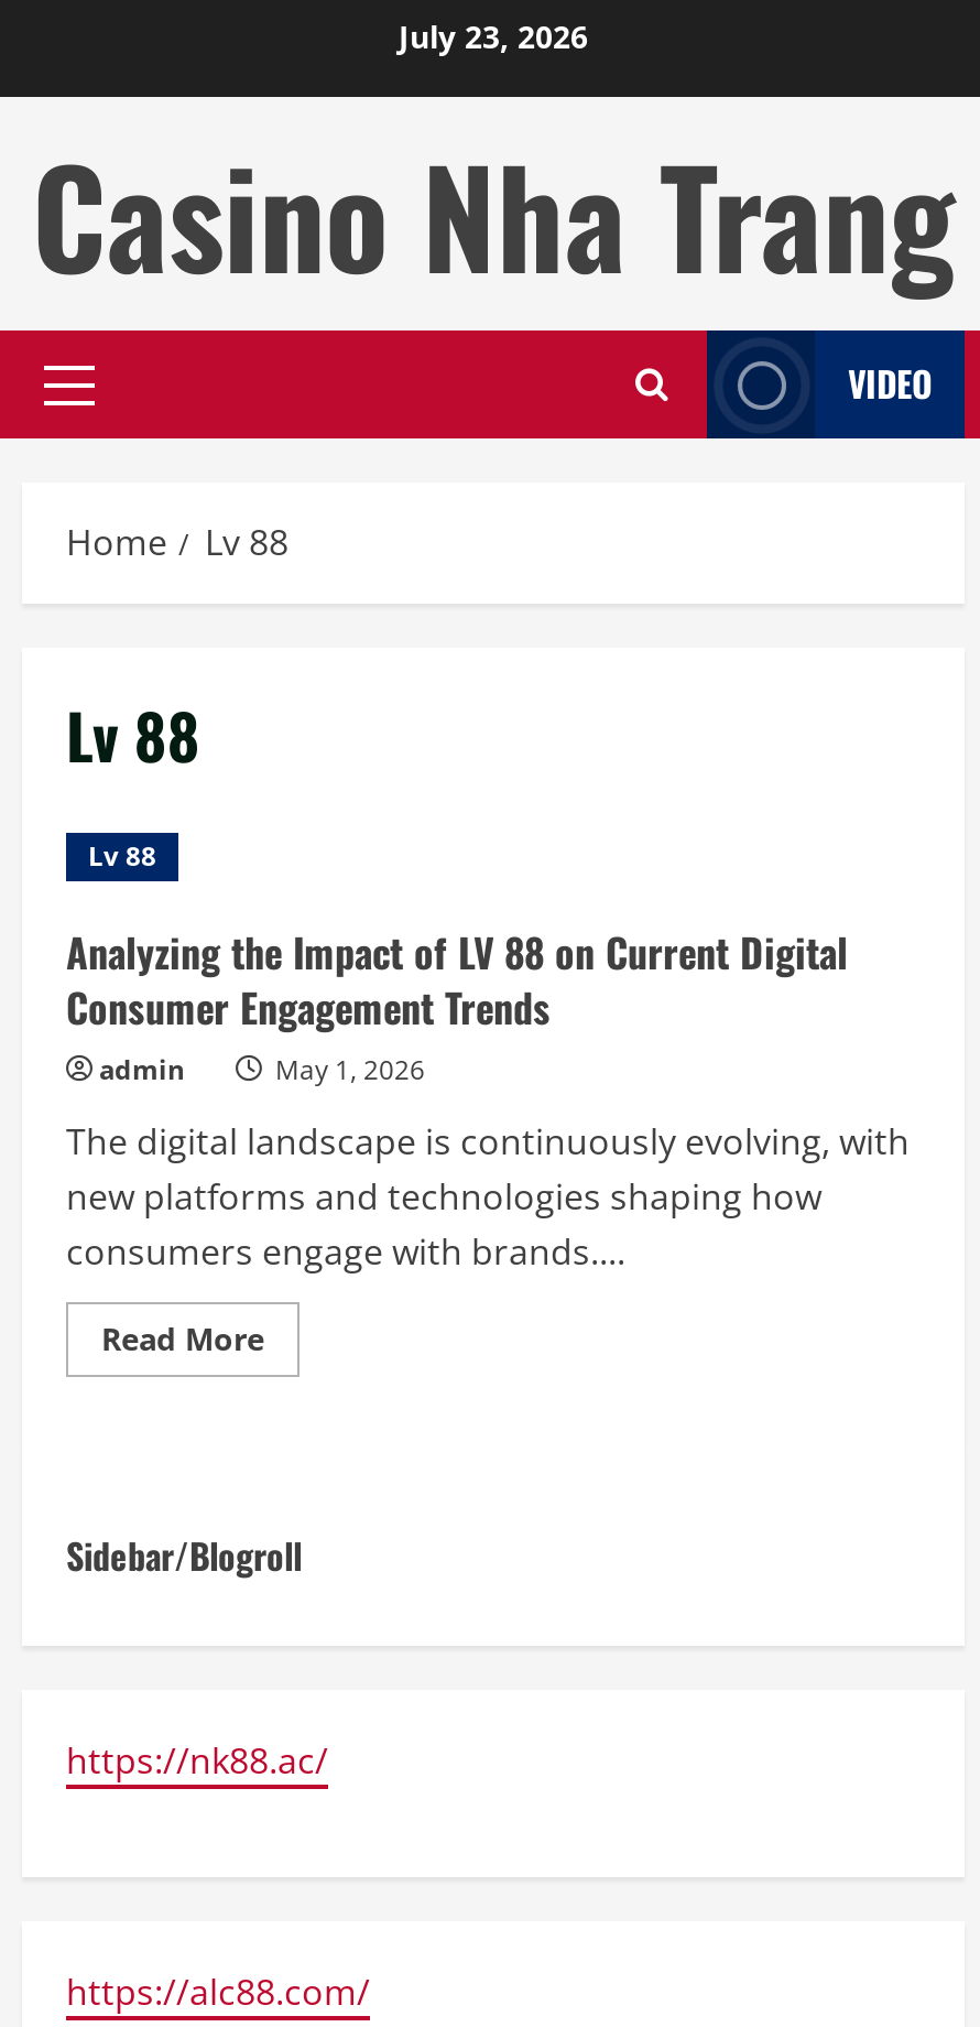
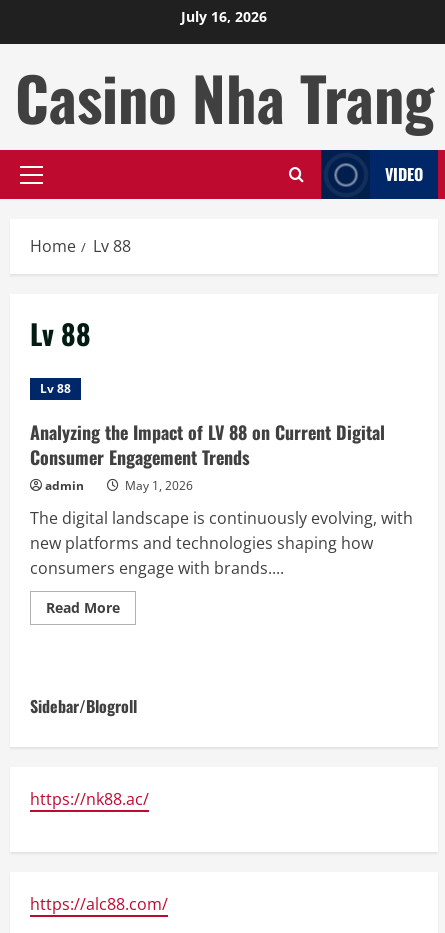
- July 23, 2026
+ July 16, 2026
